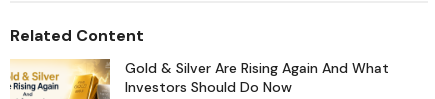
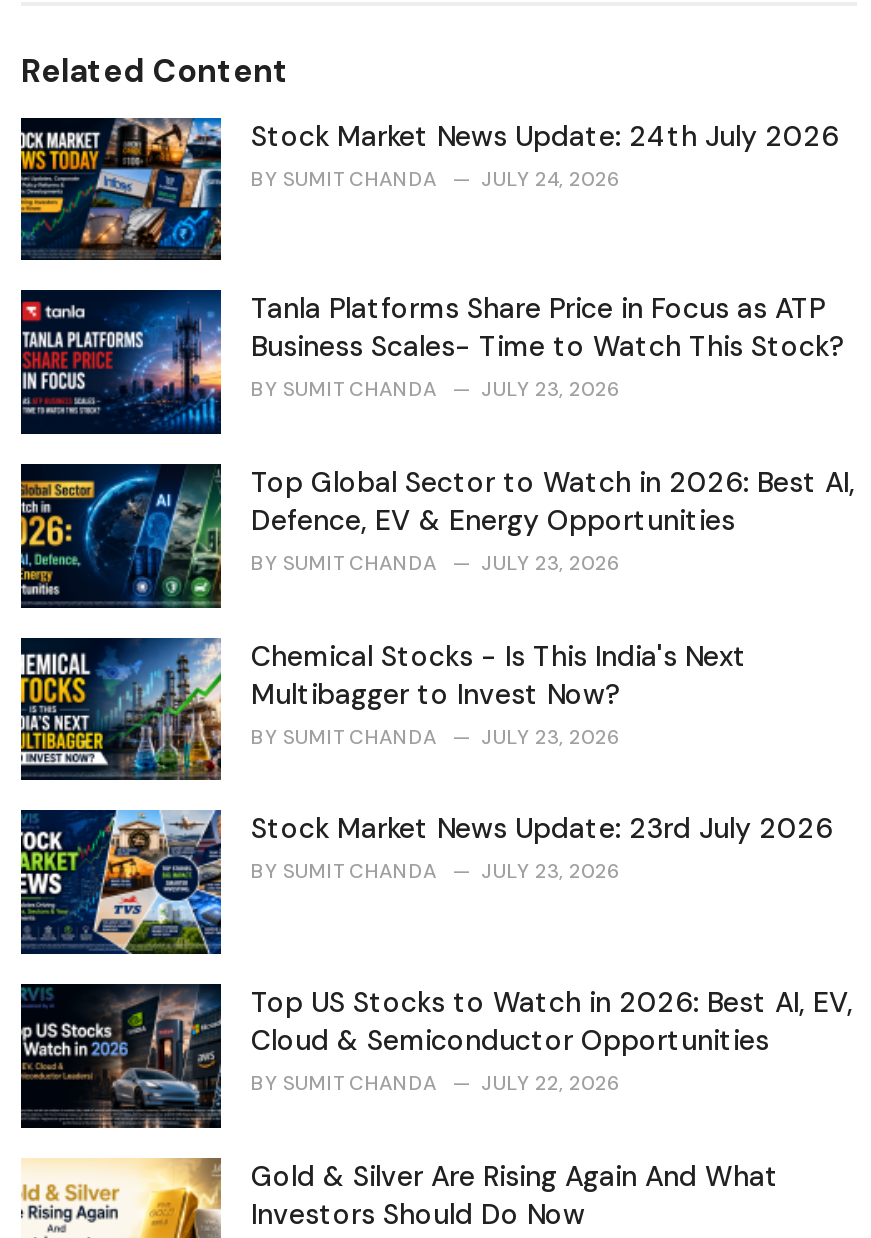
+ [image]
+ Stock Market News Update: 24th July 2026
+ BY SUMIT CHANDA
+ JULY 24, 2026

+ [image]
+ Tanla Platforms Share Price in Focus as ATP
+ Business Scales- Time to Watch This Stock?
+ BY SUMIT CHANDA
+ JULY 23, 2026
+ Top Global Sector to Watch in 2026: Best AI,
+ Defence, EV & Energy Opportunities
+ BY SUMIT CHANDA
+ JULY 23, 2026
+ Chemical Stocks - Is This India's Next
+ Multibagger to Invest Now?
+ BY SUMIT CHANDA
+ JULY 23, 2026
+ Stock Market News Update: 23rd July 2026
+ BY SUMIT CHANDA
+ JULY 23, 2026

+ [image]
+ Top US Stocks to Watch in 2026: Best AI, EV,
+ Cloud & Semiconductor Opportunities
+ BY SUMIT CHANDA
+ JULY 22, 2026

+ [image]

+ [image]

+ [image]
